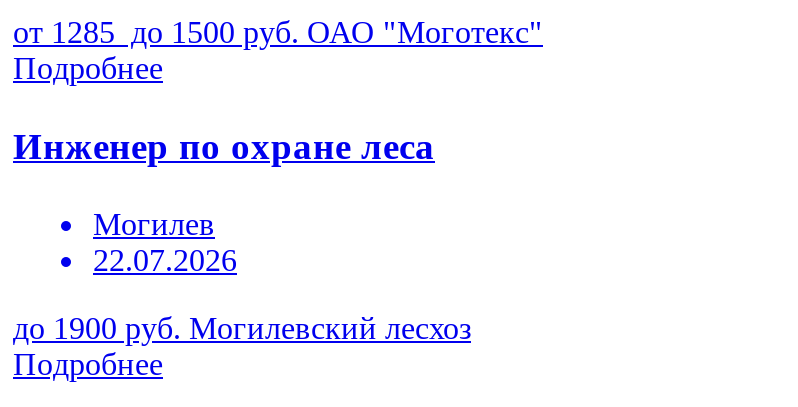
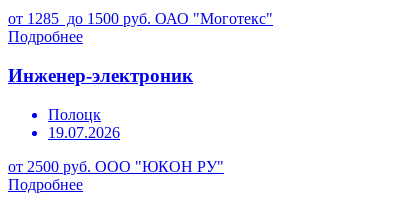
- Инженер по охране леса
+ Инженер-электроник

- Могилев
- 22.07.2026
+ Полоцк
+ 19.07.2026

- до 1900 руб. Могилевский лесхоз
+ от 2500 руб. ООО "ЮКОН РУ"
